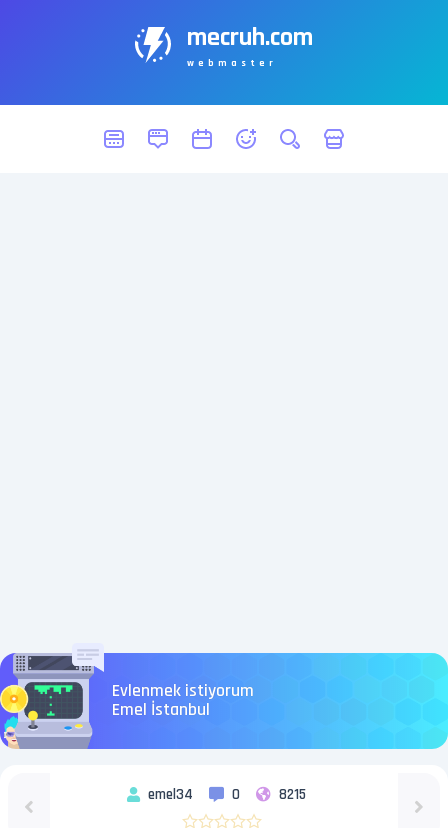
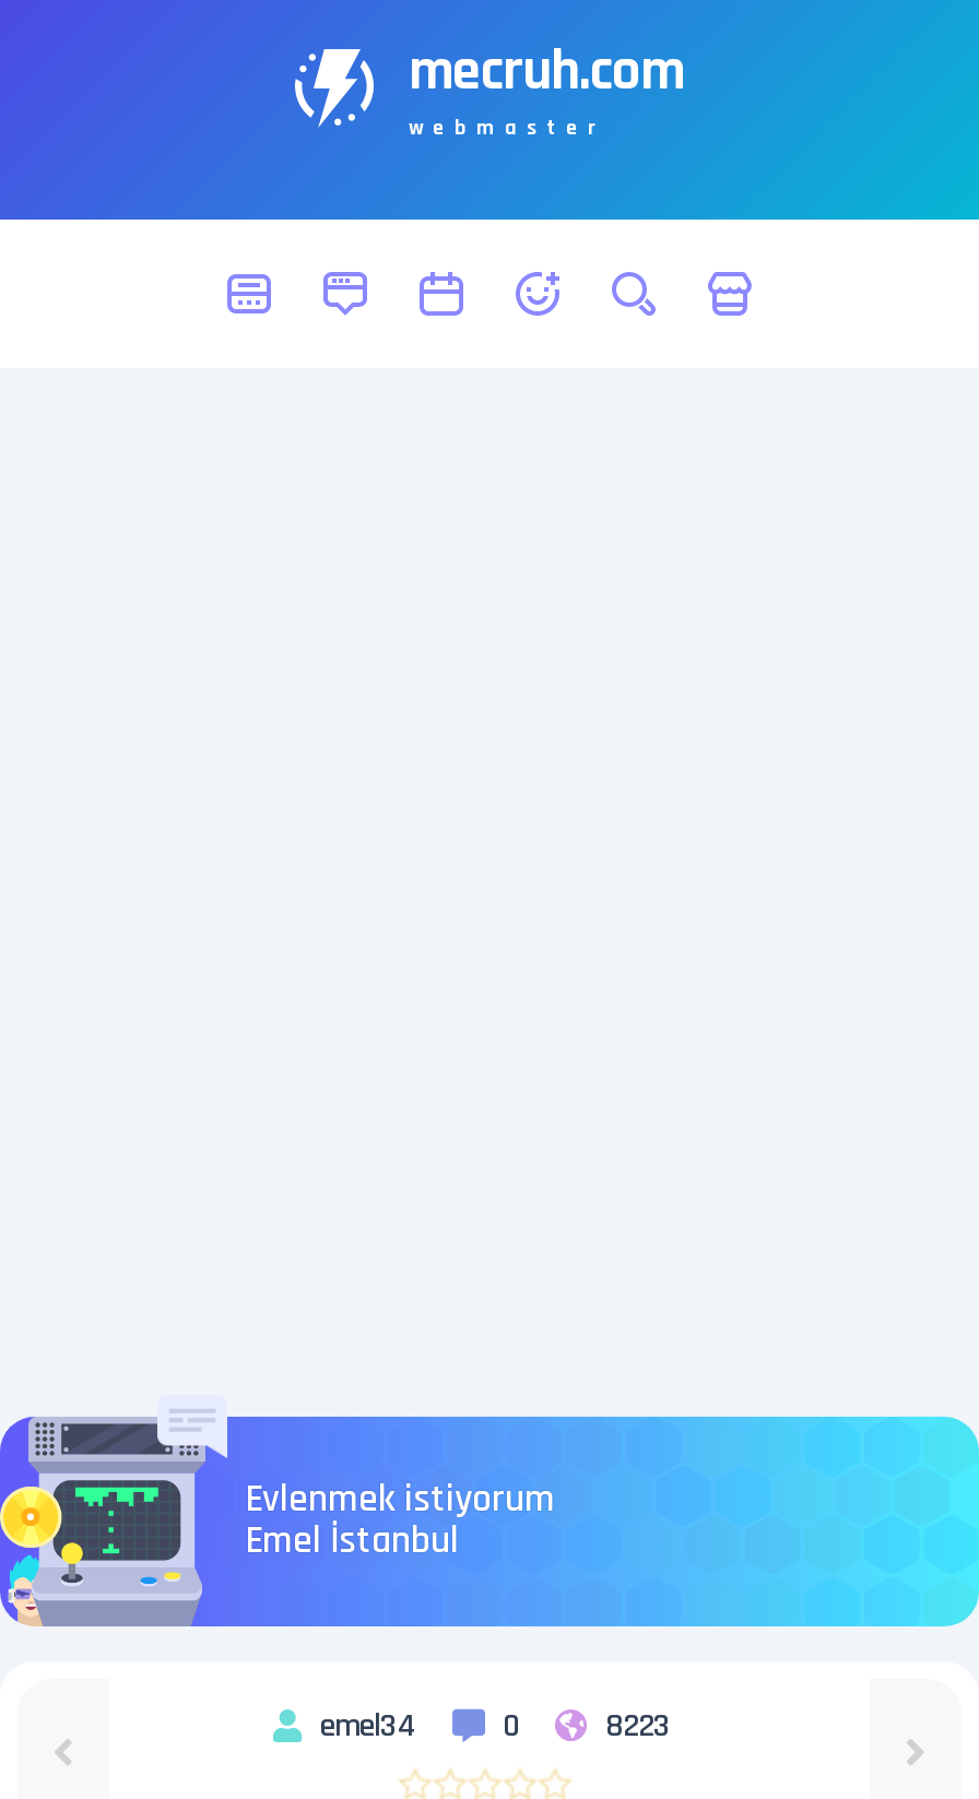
- 8215
+ 8223
